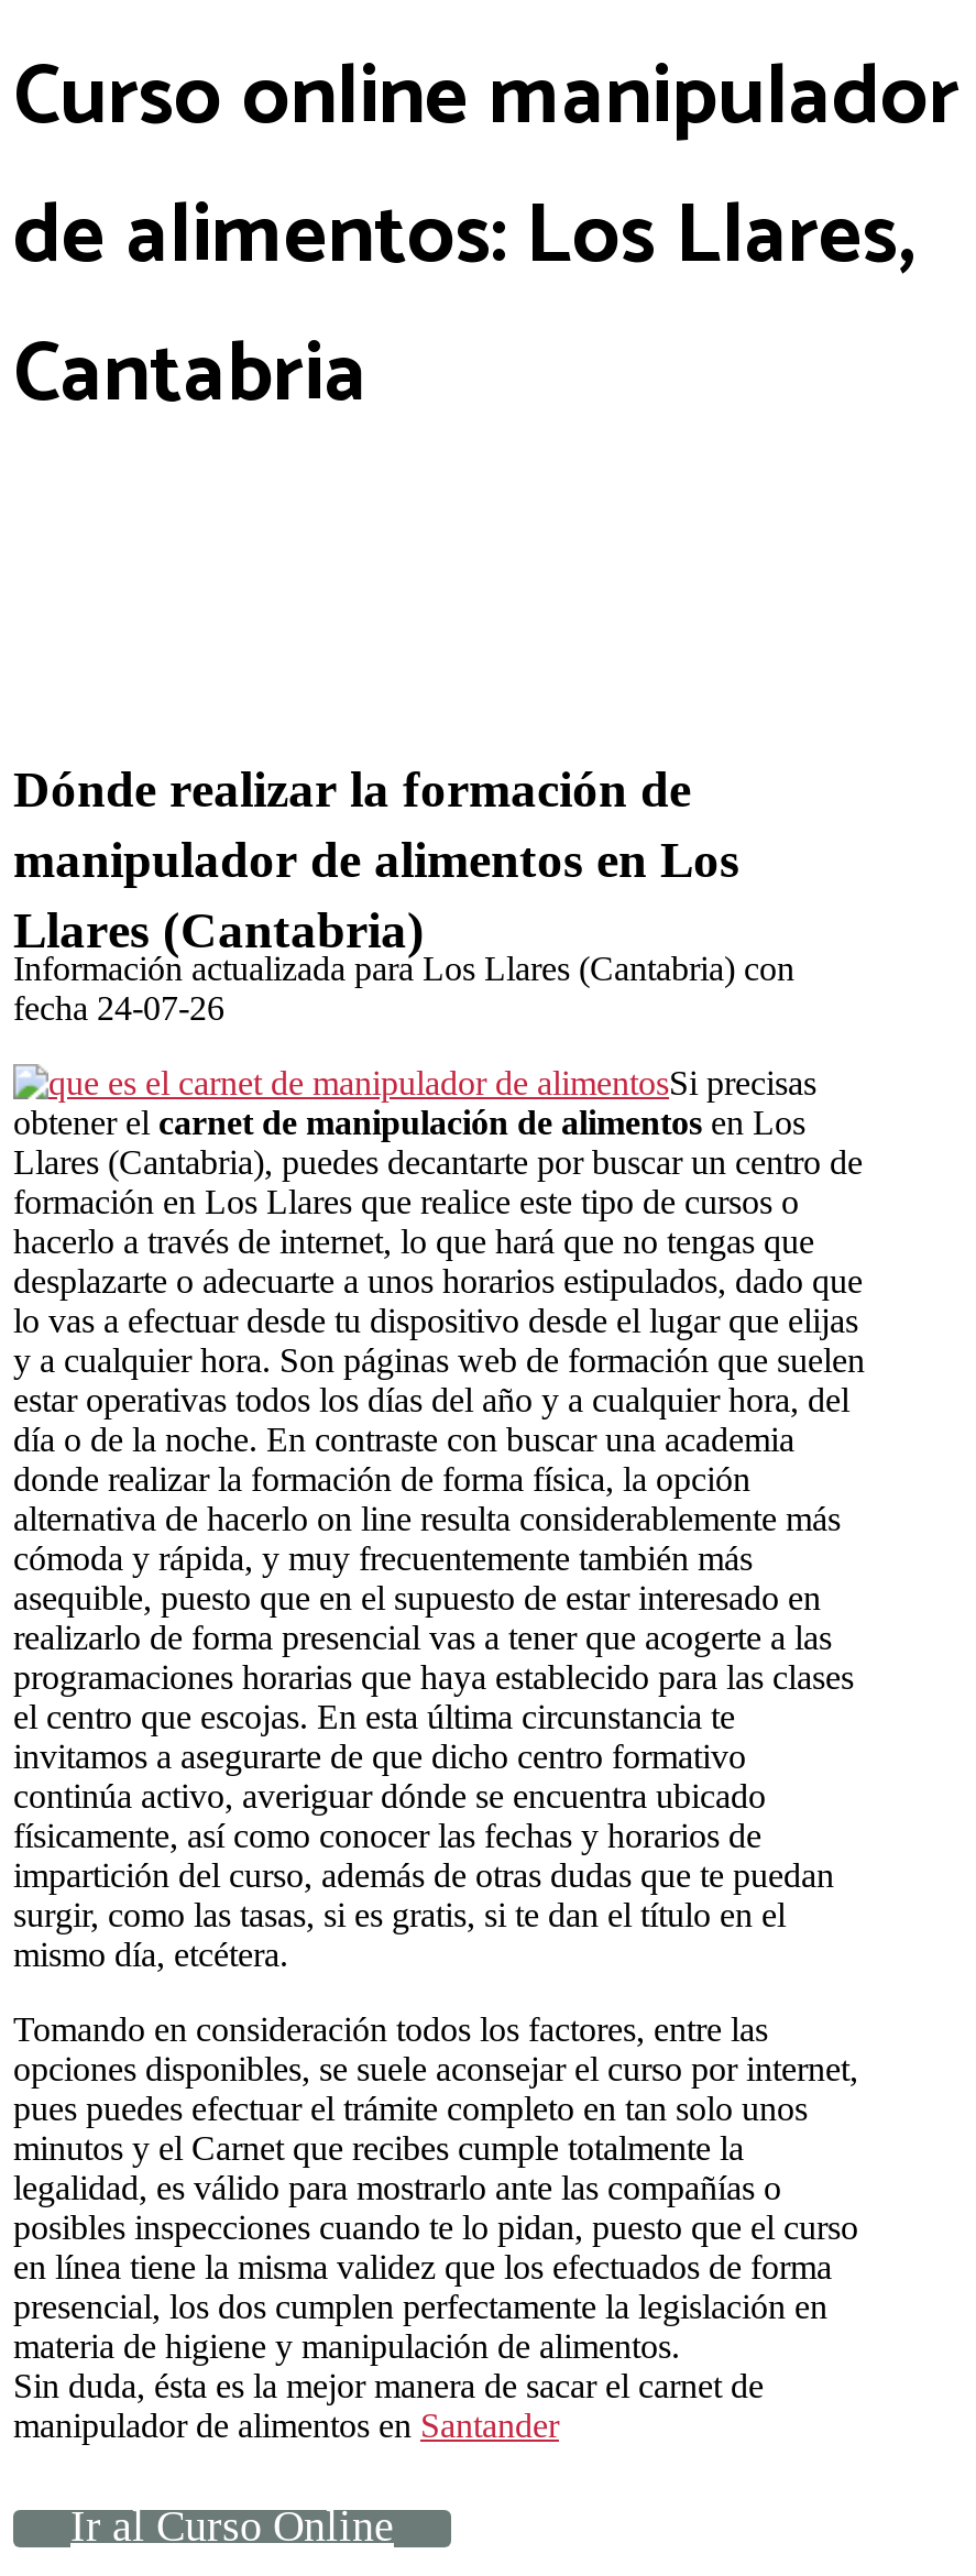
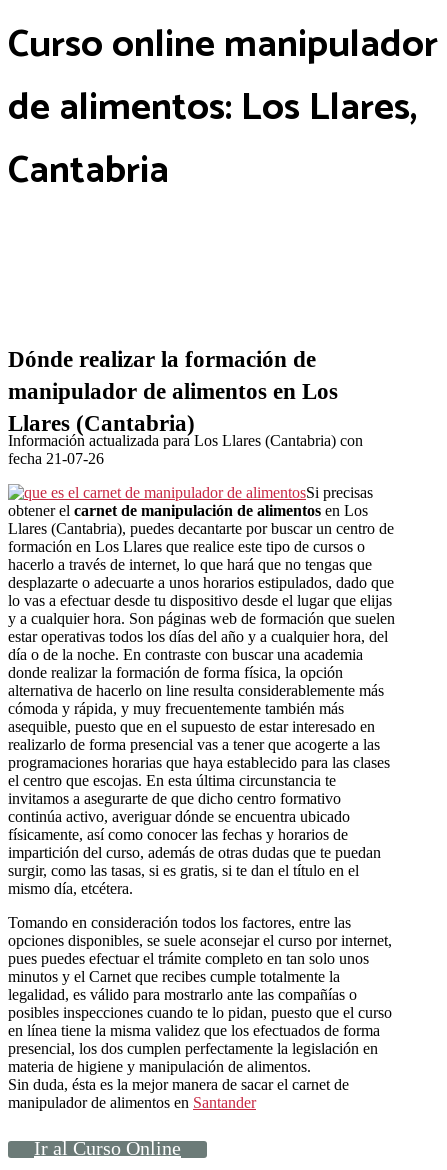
- fecha 24-07-26
+ fecha 21-07-26
